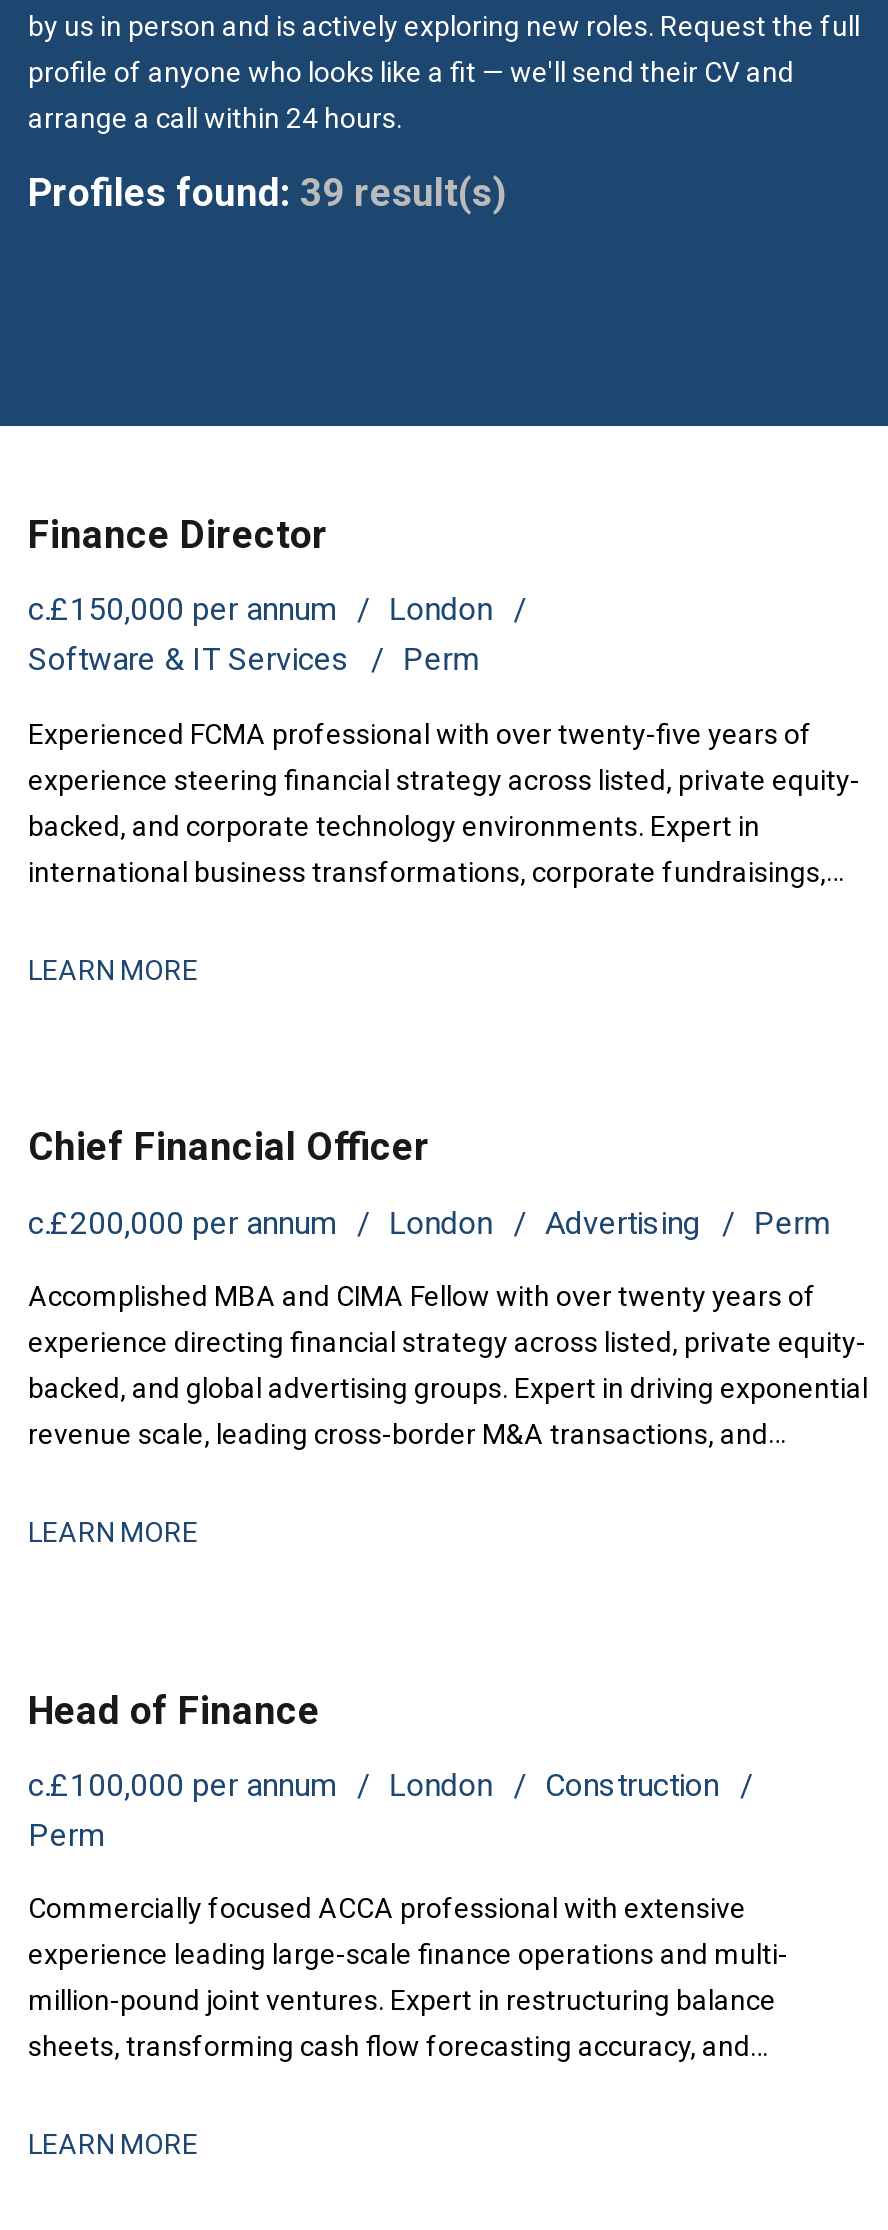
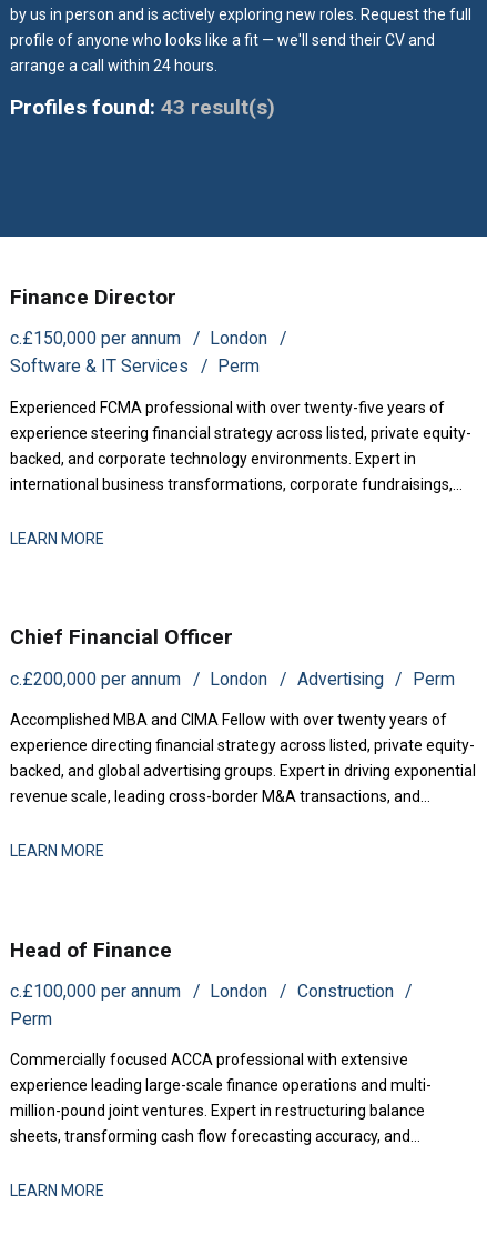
- Profiles found: 39 result(s)
+ Profiles found: 43 result(s)
